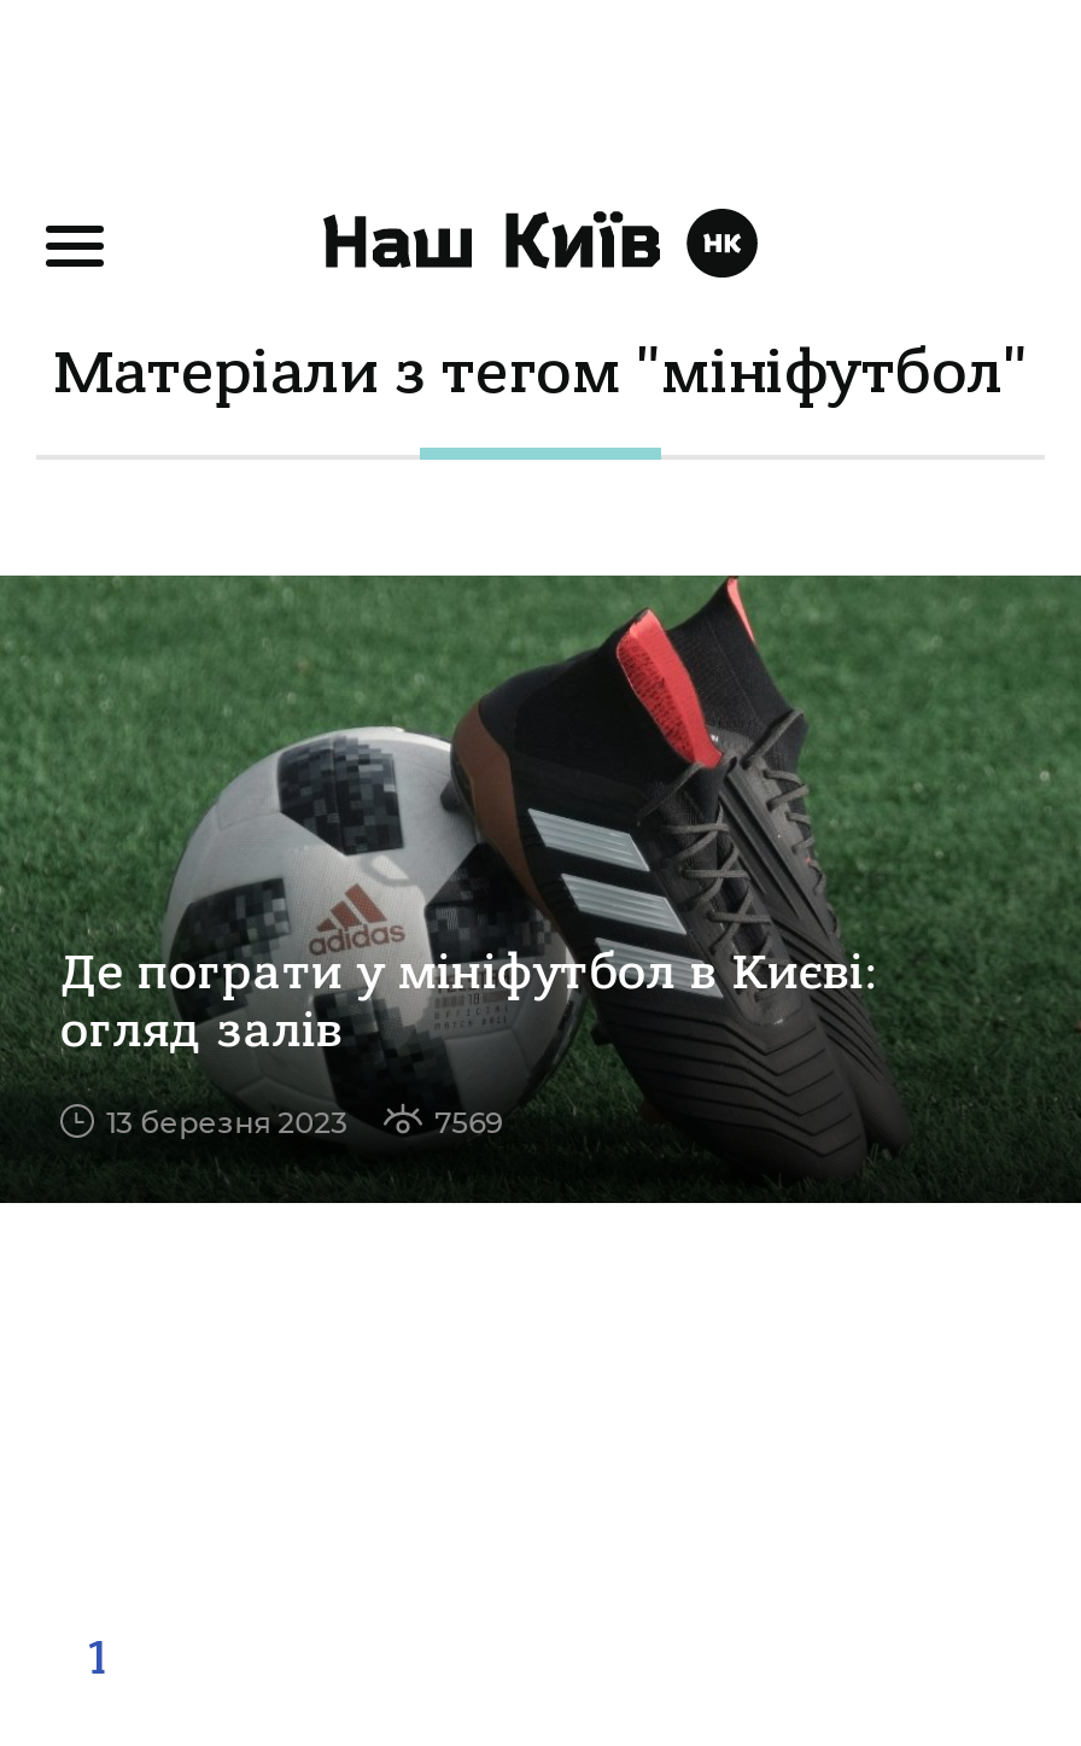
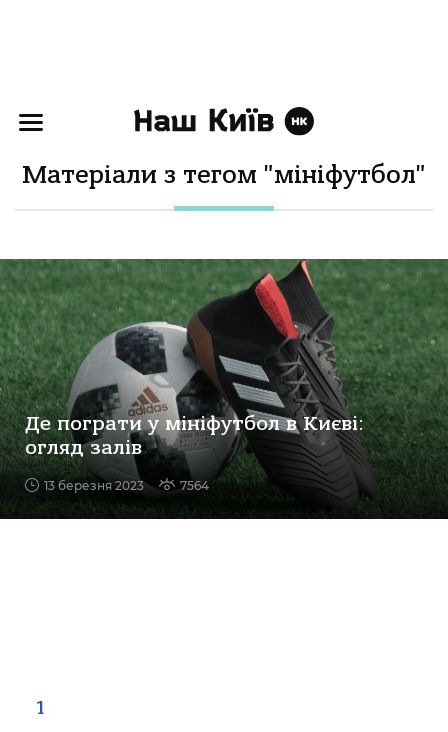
- 7569
+ 7564
